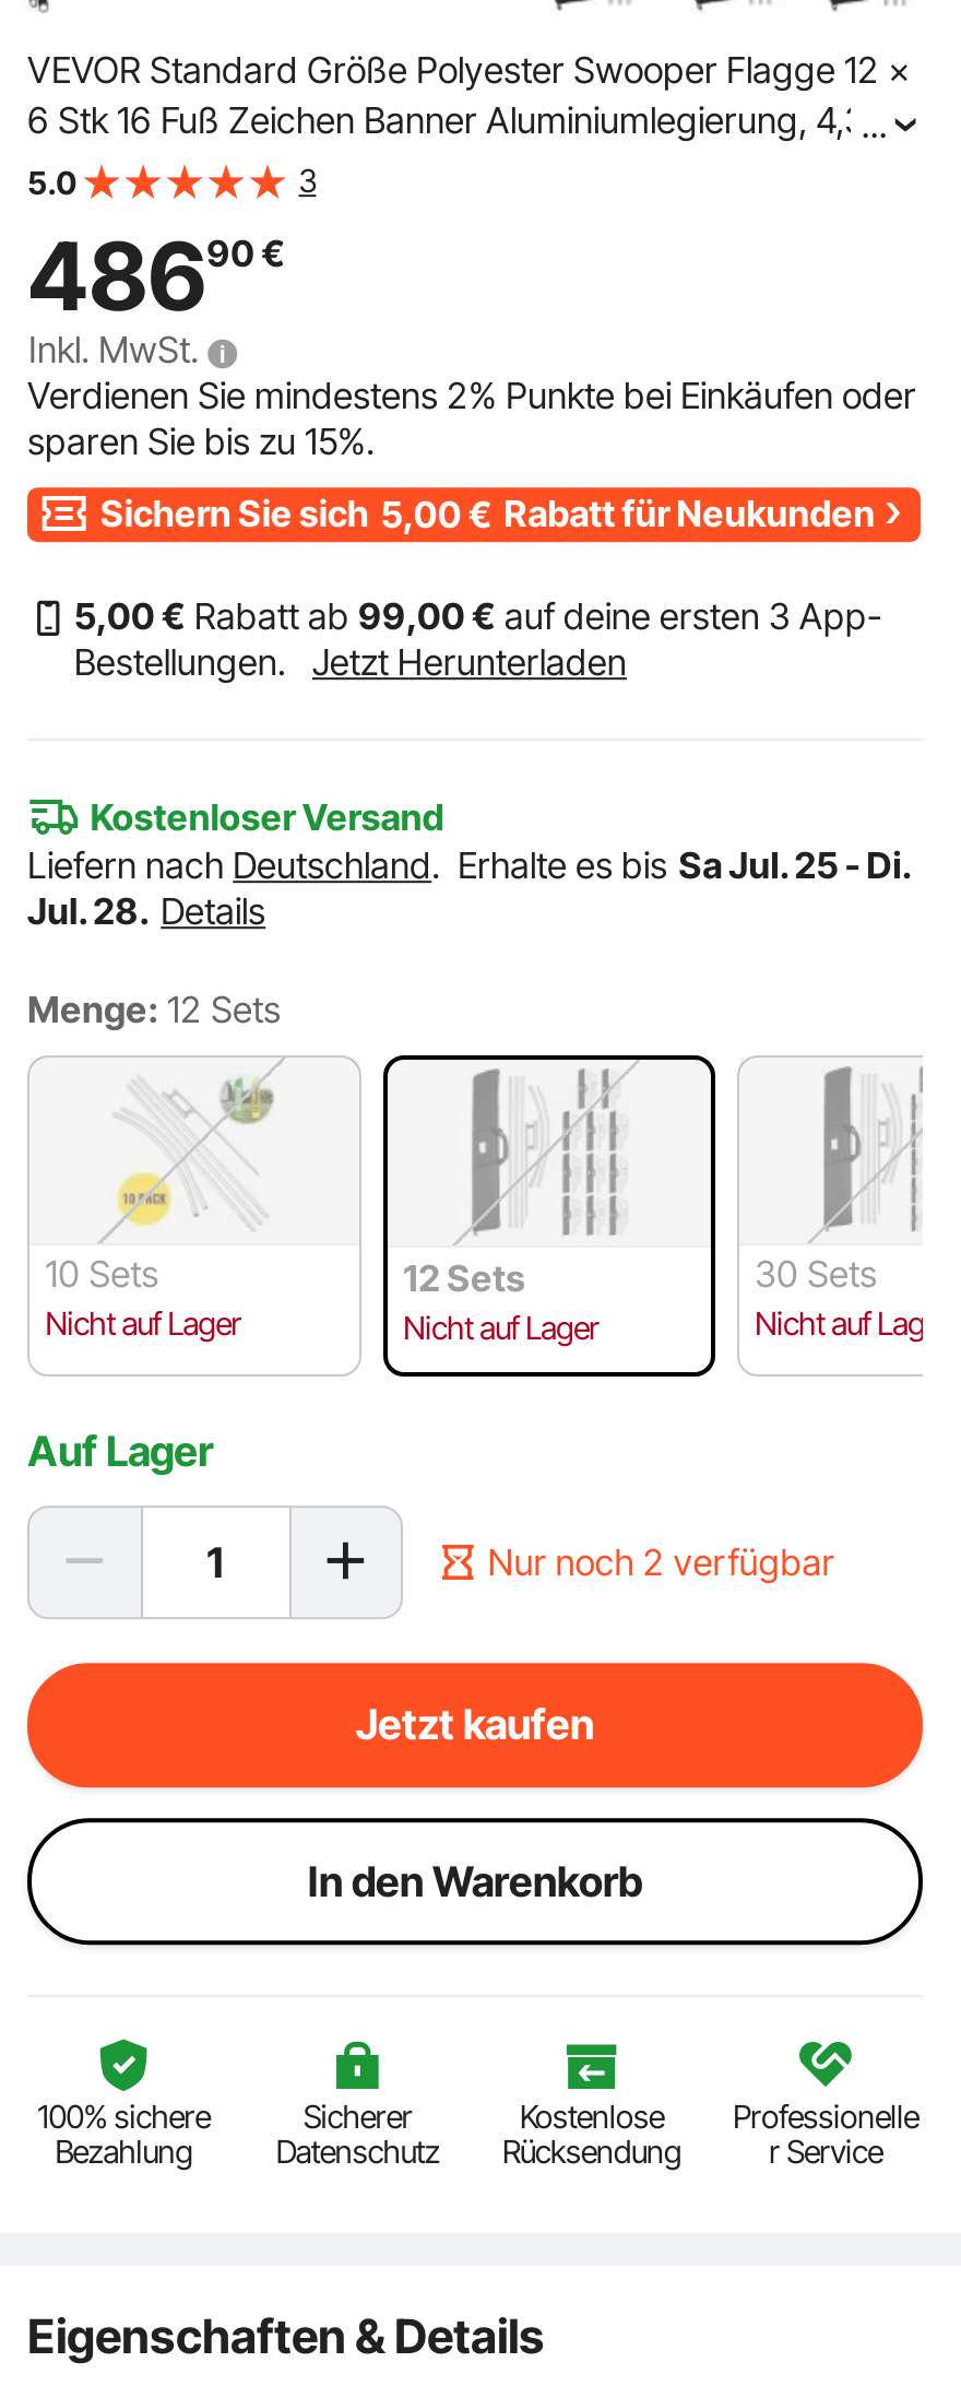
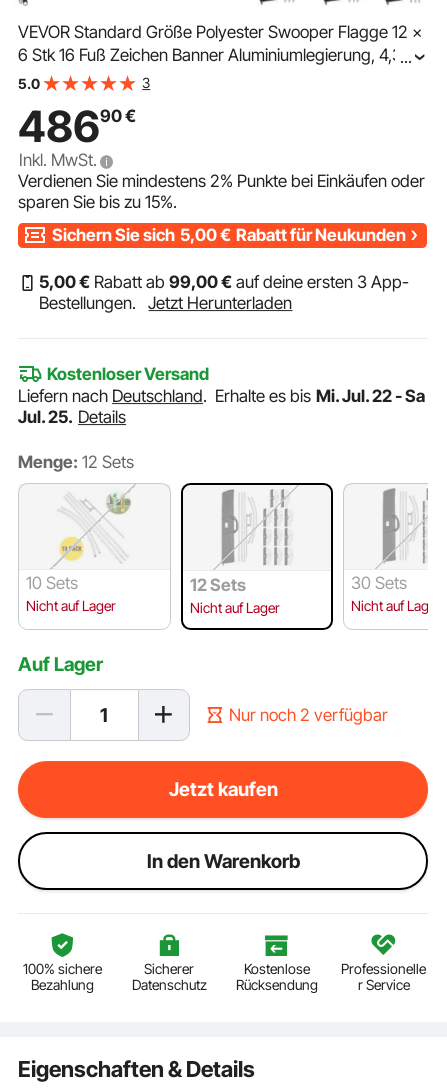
- Liefern nach Deutschland. Erhalte es bis Sa Jul. 25 - Di.
+ Liefern nach Deutschland. Erhalte es bis Mi. Jul. 22 - Sa

- Jul. 28. Details
+ Jul. 25. Details
